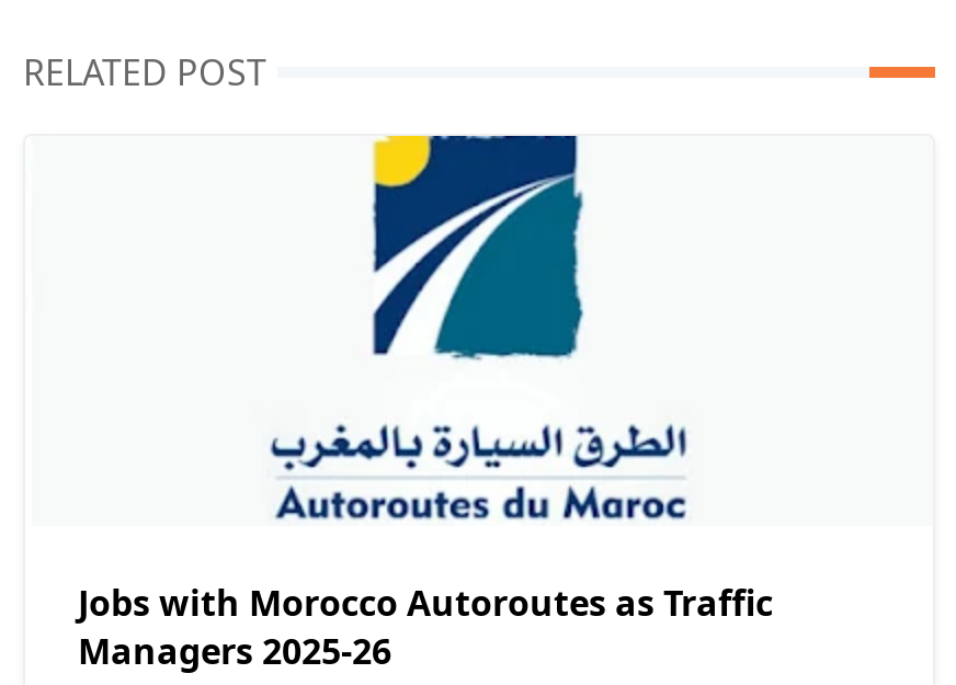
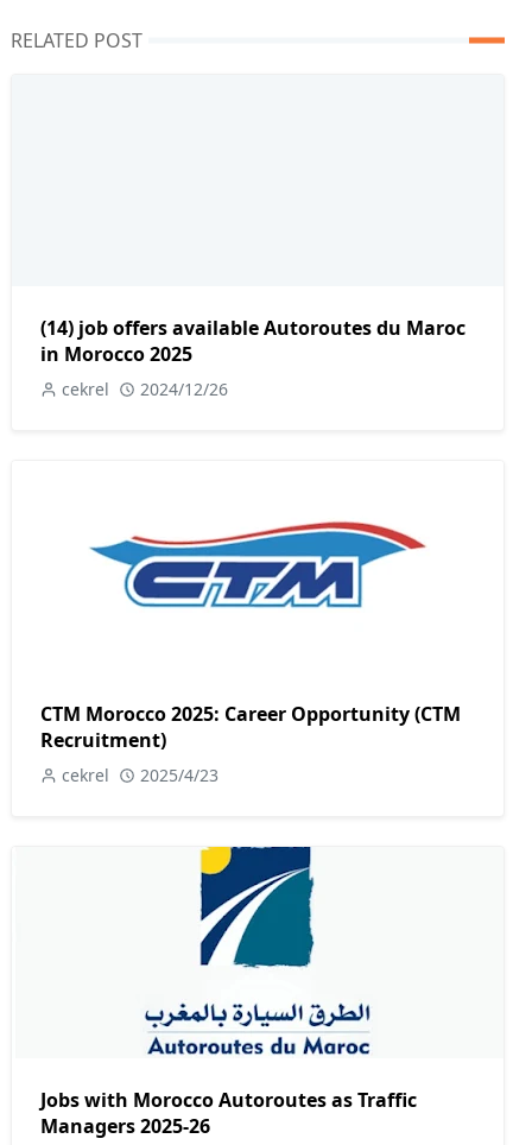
+ (14) job offers available Autoroutes du Maroc
+ in Morocco 2025
+ cekrel
+ 2024/12/26

+ CTM Morocco 2025: Career Opportunity (CTM
+ Recruitment)
+ cekrel
+ 2025/4/23

+ [image]
